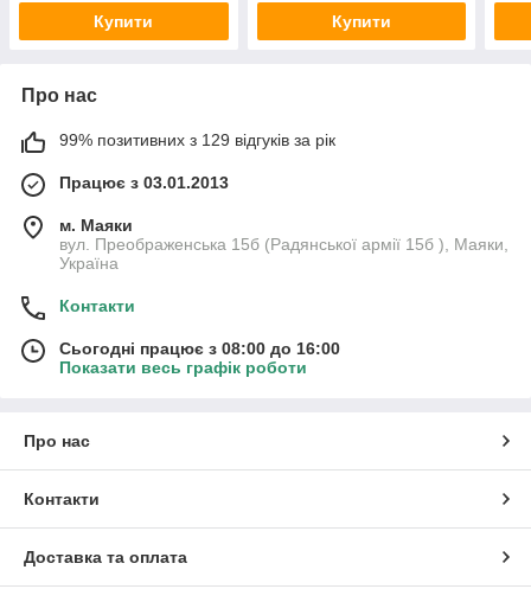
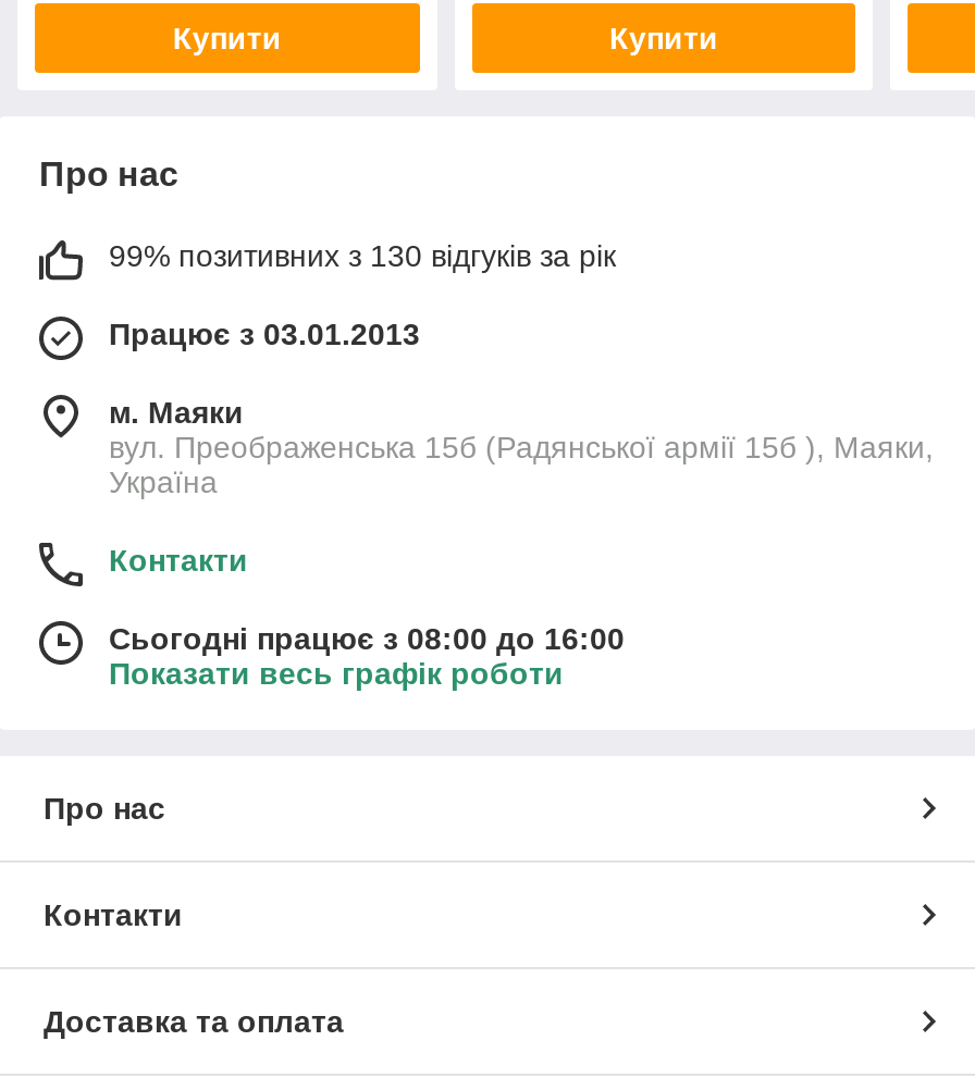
- 99% позитивних з 129 відгуків за рік
+ 99% позитивних з 130 відгуків за рік
